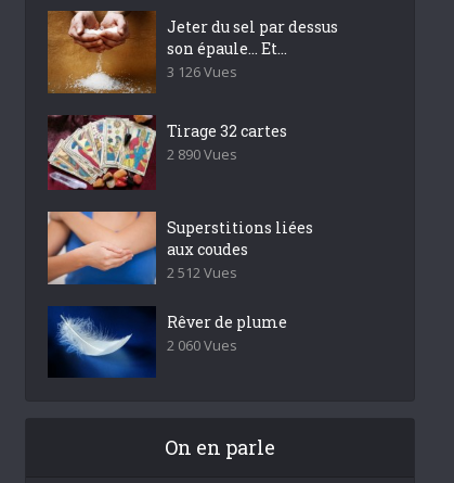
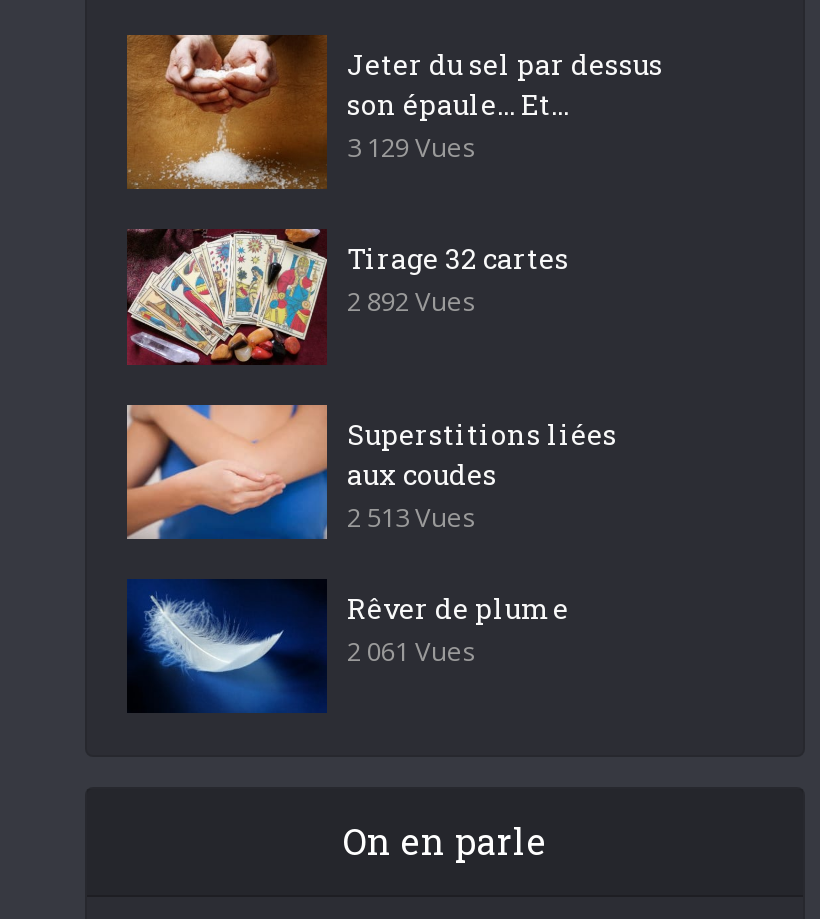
- 3 126 Vues
+ 3 129 Vues

- 2 890 Vues
+ 2 892 Vues

- 2 512 Vues
+ 2 513 Vues

- 2 060 Vues
+ 2 061 Vues
